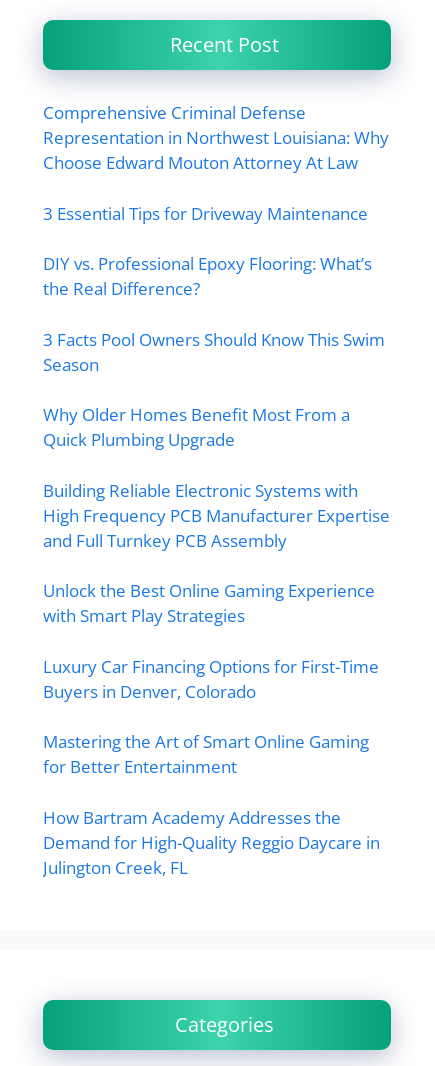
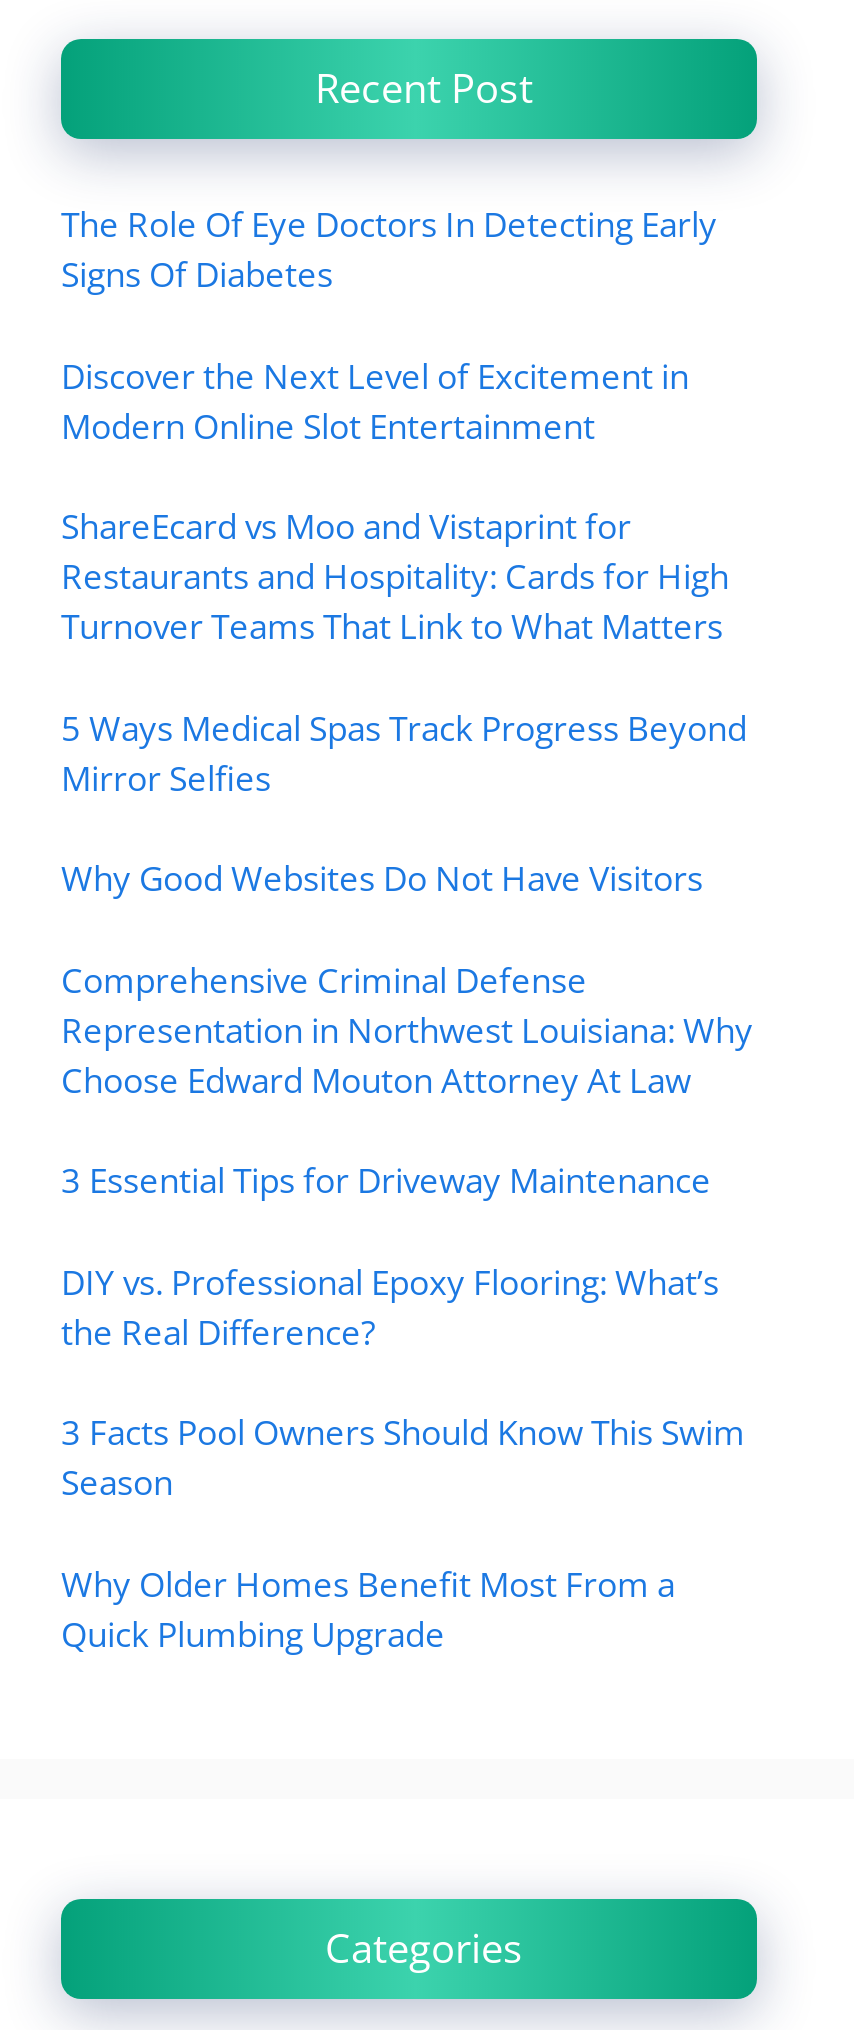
+ The Role Of Eye Doctors In Detecting Early
+ Signs Of Diabetes
+ Discover the Next Level of Excitement in
+ Modern Online Slot Entertainment
+ ShareEcard vs Moo and Vistaprint for
+ Restaurants and Hospitality: Cards for High
+ Turnover Teams That Link to What Matters
+ 5 Ways Medical Spas Track Progress Beyond
+ Mirror Selfies
+ Why Good Websites Do Not Have Visitors

moved down: Comprehensive Criminal Defense | Representation in Northwest Louisiana: Why | Choose Edward Mouton Attorney At Law | ... | Why Older Homes Benefit Most From a | Quick Plumbing Upgrade

- Building Reliable Electronic Systems with
- High Frequency PCB Manufacturer Expertise
- and Full Turnkey PCB Assembly
- Unlock the Best Online Gaming Experience
- with Smart Play Strategies
- Luxury Car Financing Options for First-Time
- Buyers in Denver, Colorado
- Mastering the Art of Smart Online Gaming
- for Better Entertainment
- How Bartram Academy Addresses the
- Demand for High-Quality Reggio Daycare in
- Julington Creek, FL
